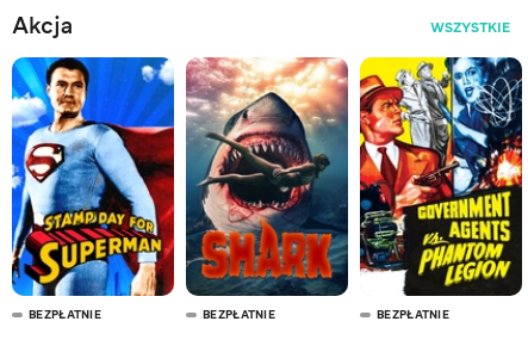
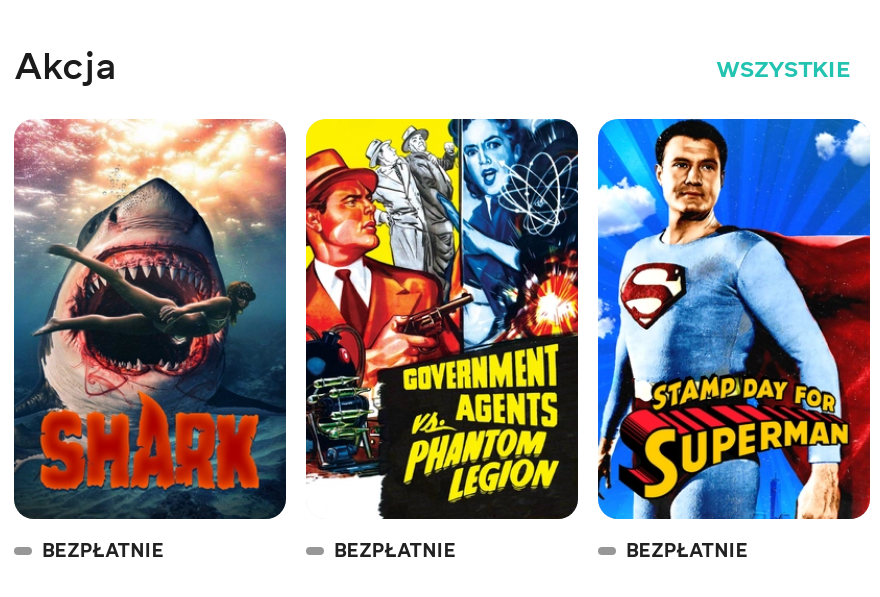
- [image]
+ [image]

- [image]
+ [image]

- [image]
+ [image]
